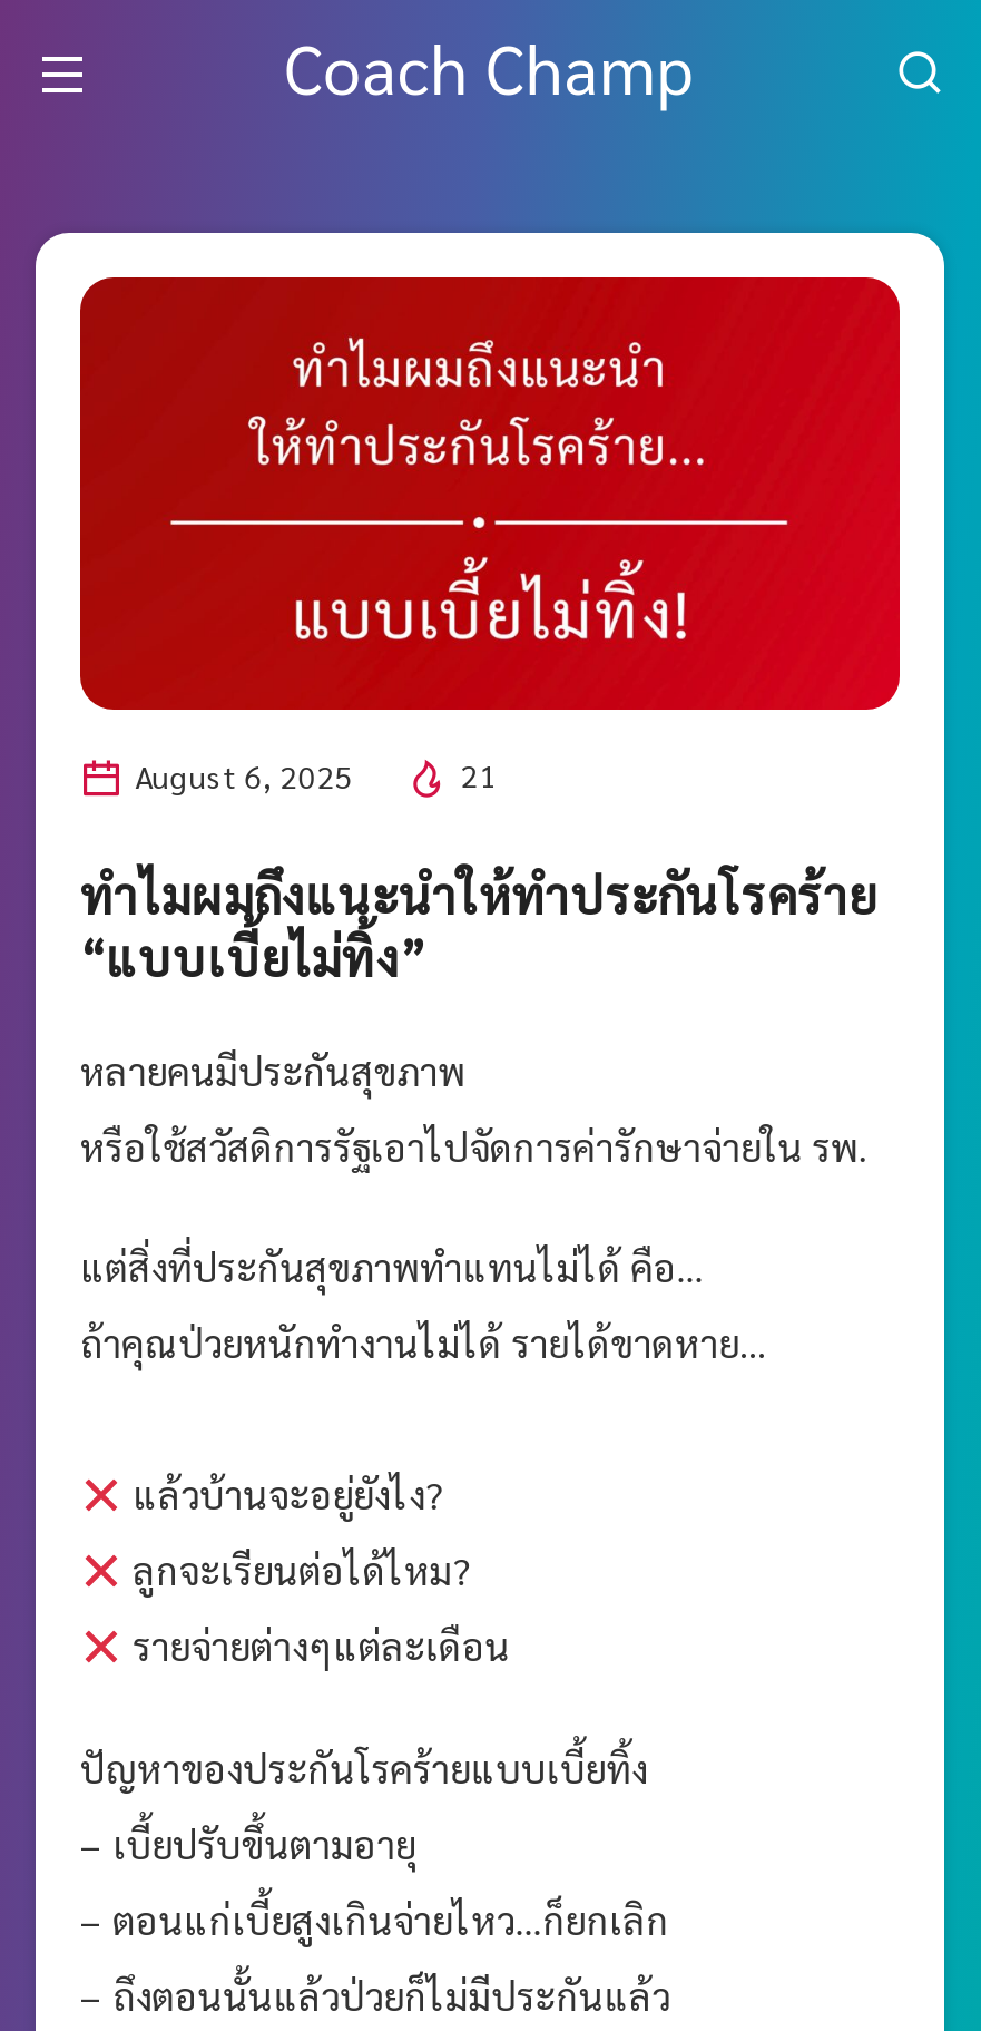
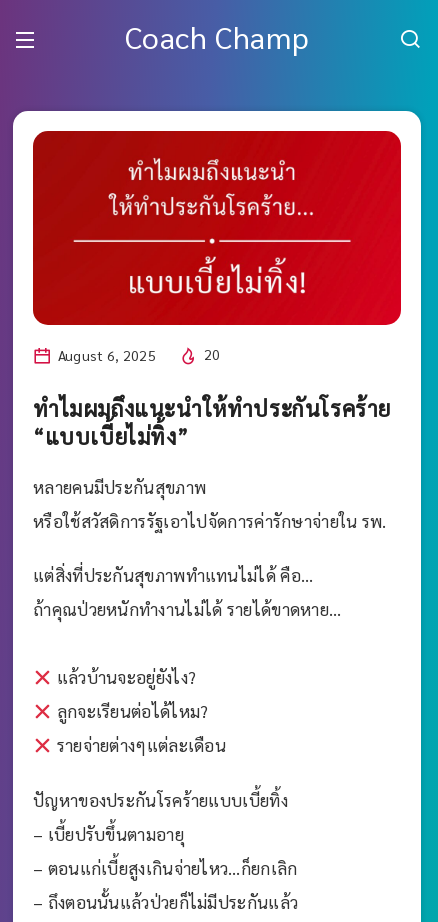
- 21
+ 20
